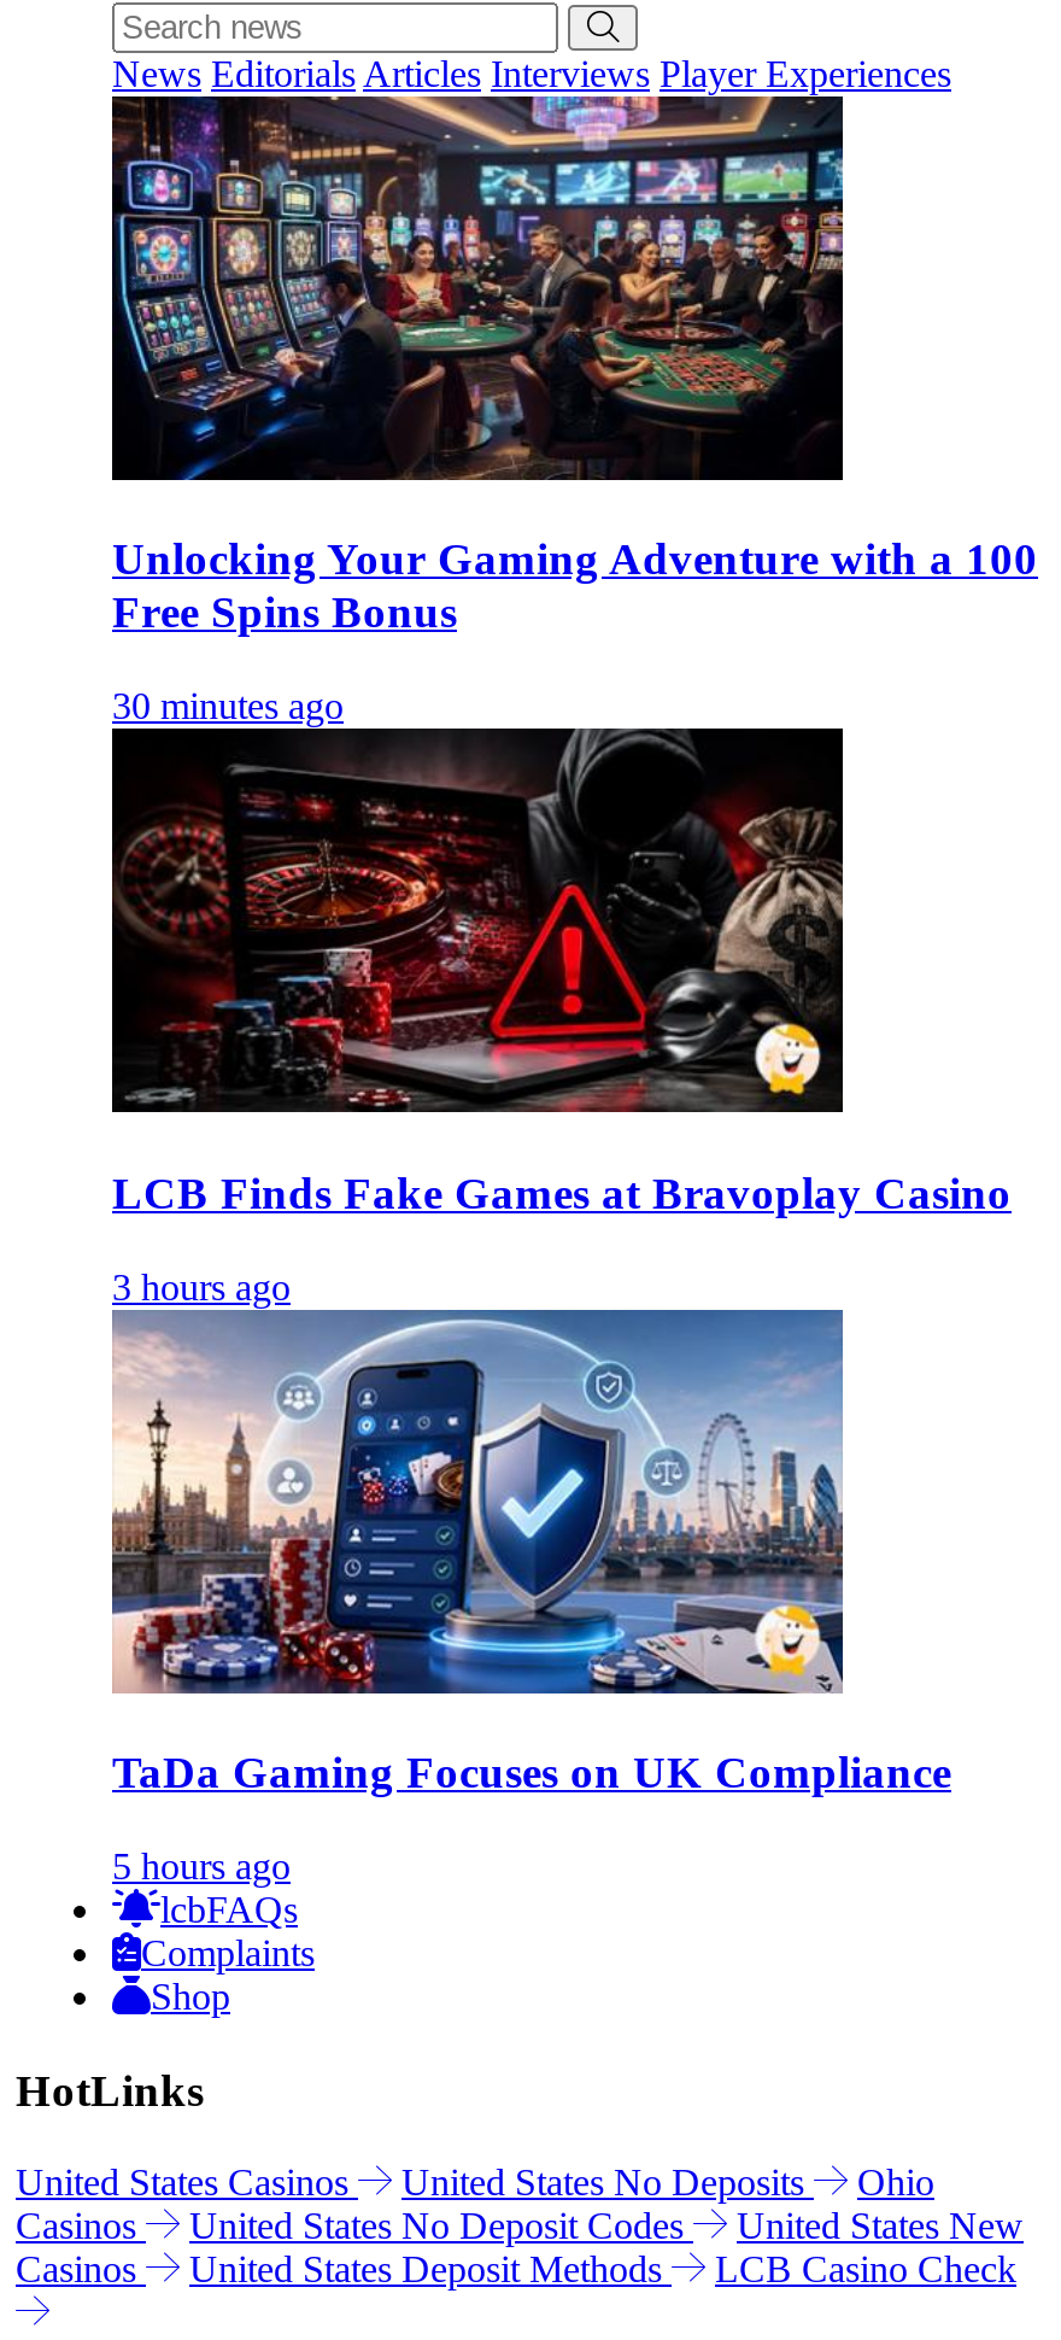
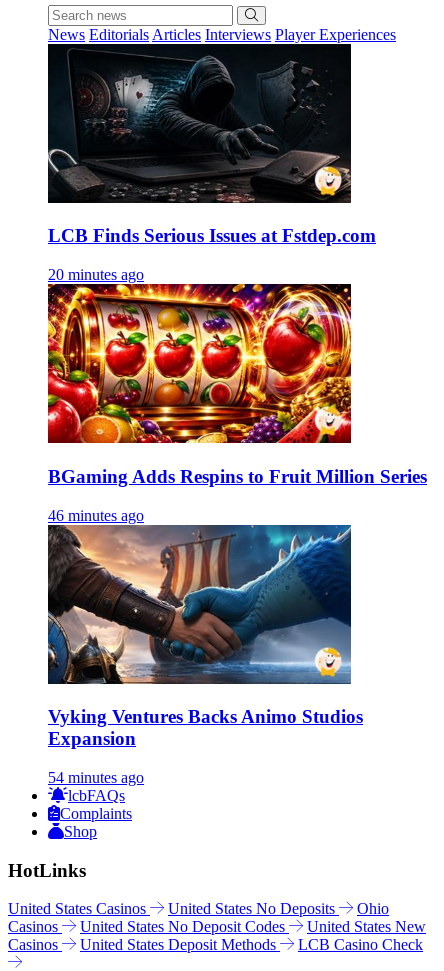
- [image]
- Unlocking Your Gaming Adventure with a 100
- Free Spins Bonus
+ [image]
+ LCB Finds Serious Issues at Fstdep.com

- [image]
- 30 minutes ago
+ [image]
+ 20 minutes ago

- LCB Finds Fake Games at Bravoplay Casino
+ BGaming Adds Respins to Fruit Million Series

- [image]
- TaDa Gaming Focuses on UK Compliance
+ [image]
+ Vyking Ventures Backs Animo Studios
+ Expansion

- 3 hours ago
+ 46 minutes ago

- 5 hours ago
+ 54 minutes ago
